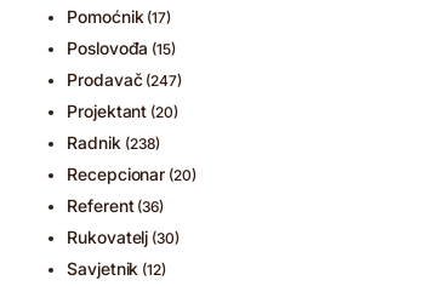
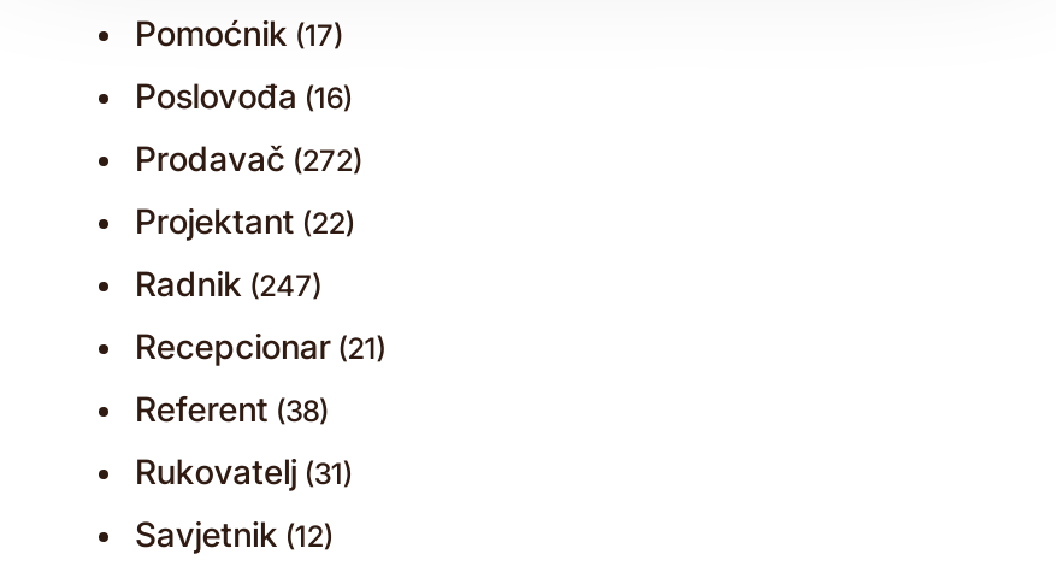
- Poslovođa (15)
+ Poslovođa (16)

- Prodavač (247)
+ Prodavač (272)

- Projektant (20)
+ Projektant (22)

- Radnik (238)
+ Radnik (247)

- Recepcionar (20)
+ Recepcionar (21)

- Referent (36)
+ Referent (38)

- Rukovatelj (30)
+ Rukovatelj (31)
